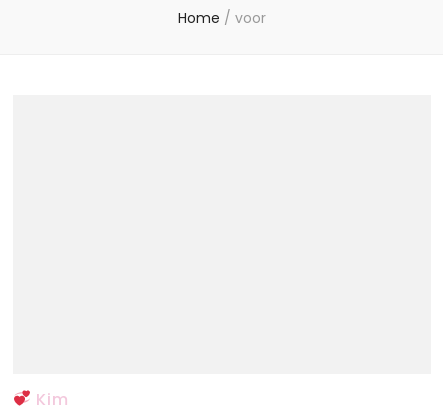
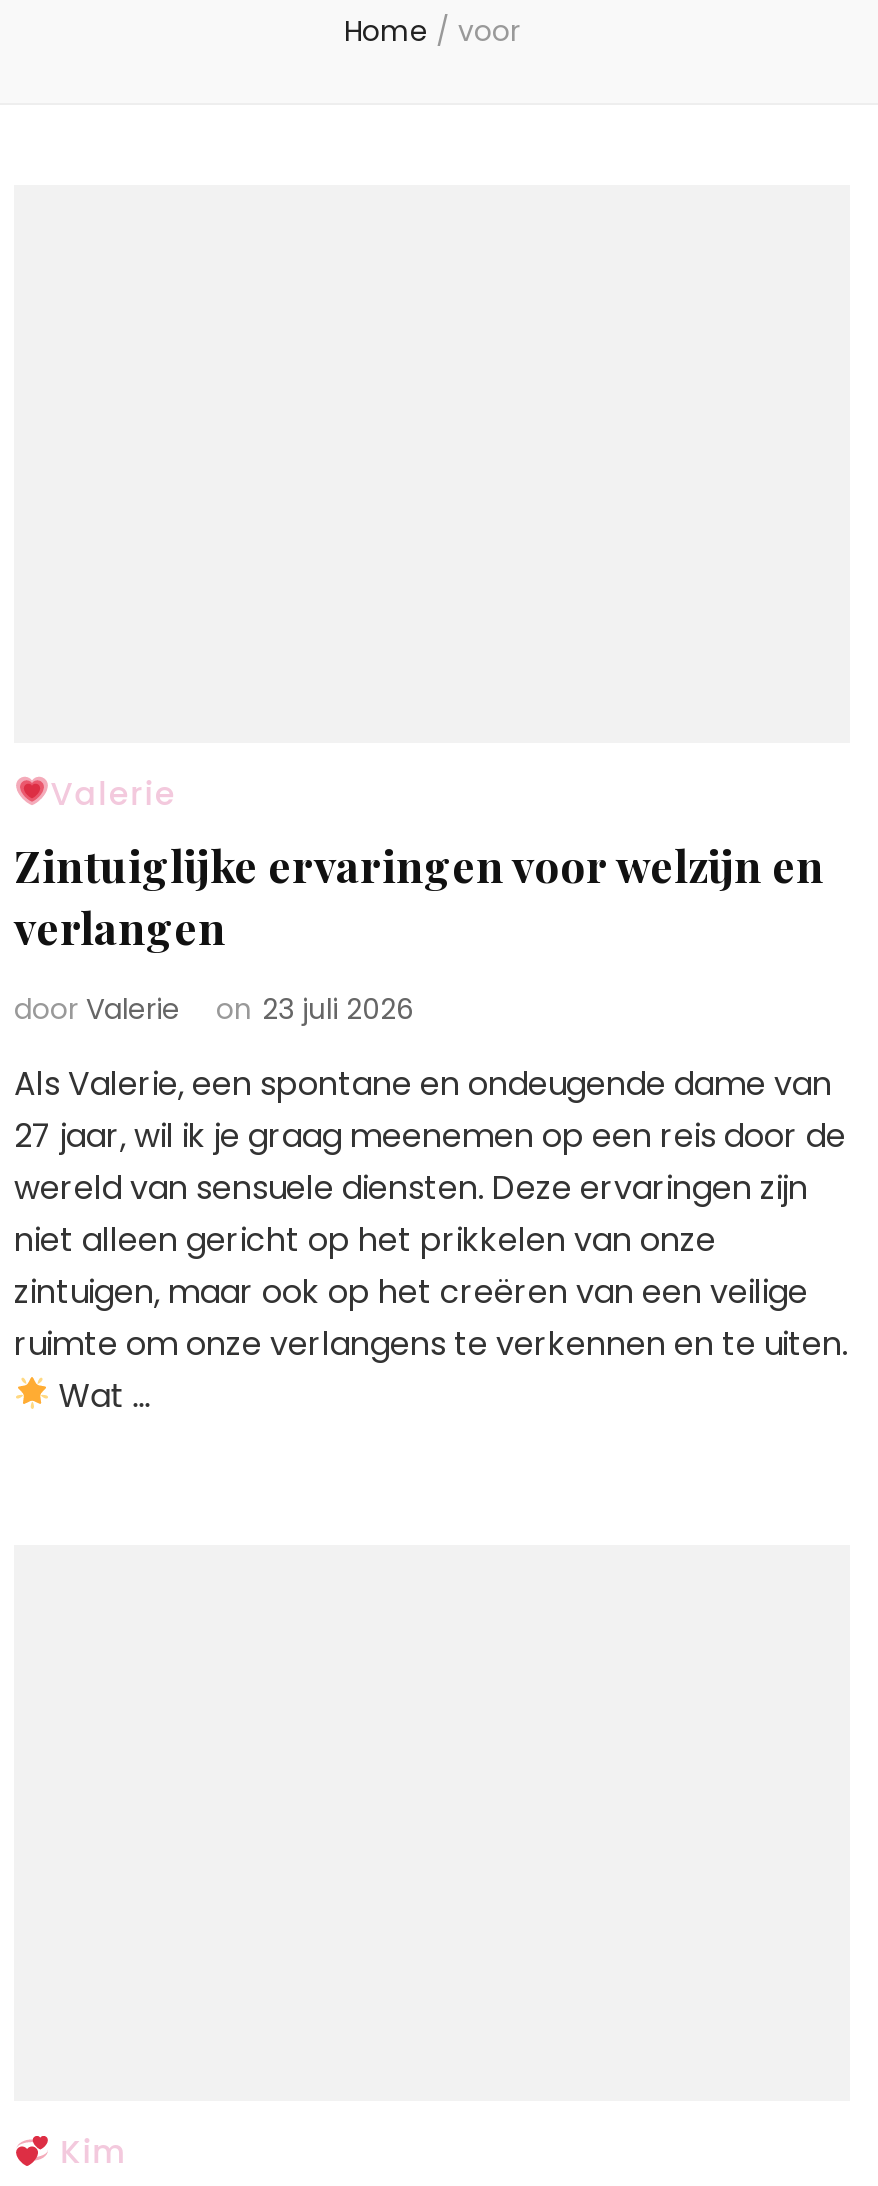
+ Valerie
+ Zintuiglijke ervaringen voor welzijn en
+ verlangen
+ door Valerie
+ on 23 juli 2026
+ Als Valerie, een spontane en ondeugende dame van
+ 27 jaar, wil ik je graag meenemen op een reis door de
+ wereld van sensuele diensten. Deze ervaringen zijn
+ niet alleen gericht op het prikkelen van onze
+ zintuigen, maar ook op het creëren van een veilige
+ ruimte om onze verlangens te verkennen en te uiten.
+ Wat …
